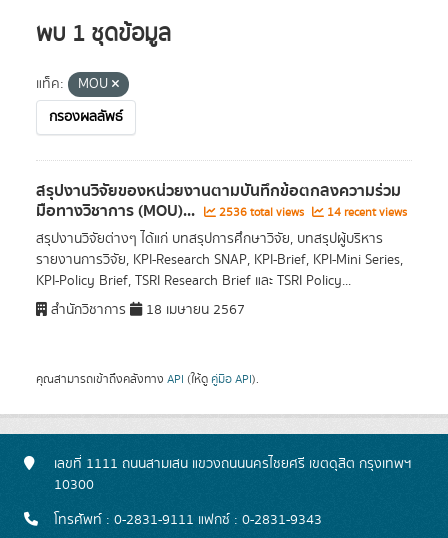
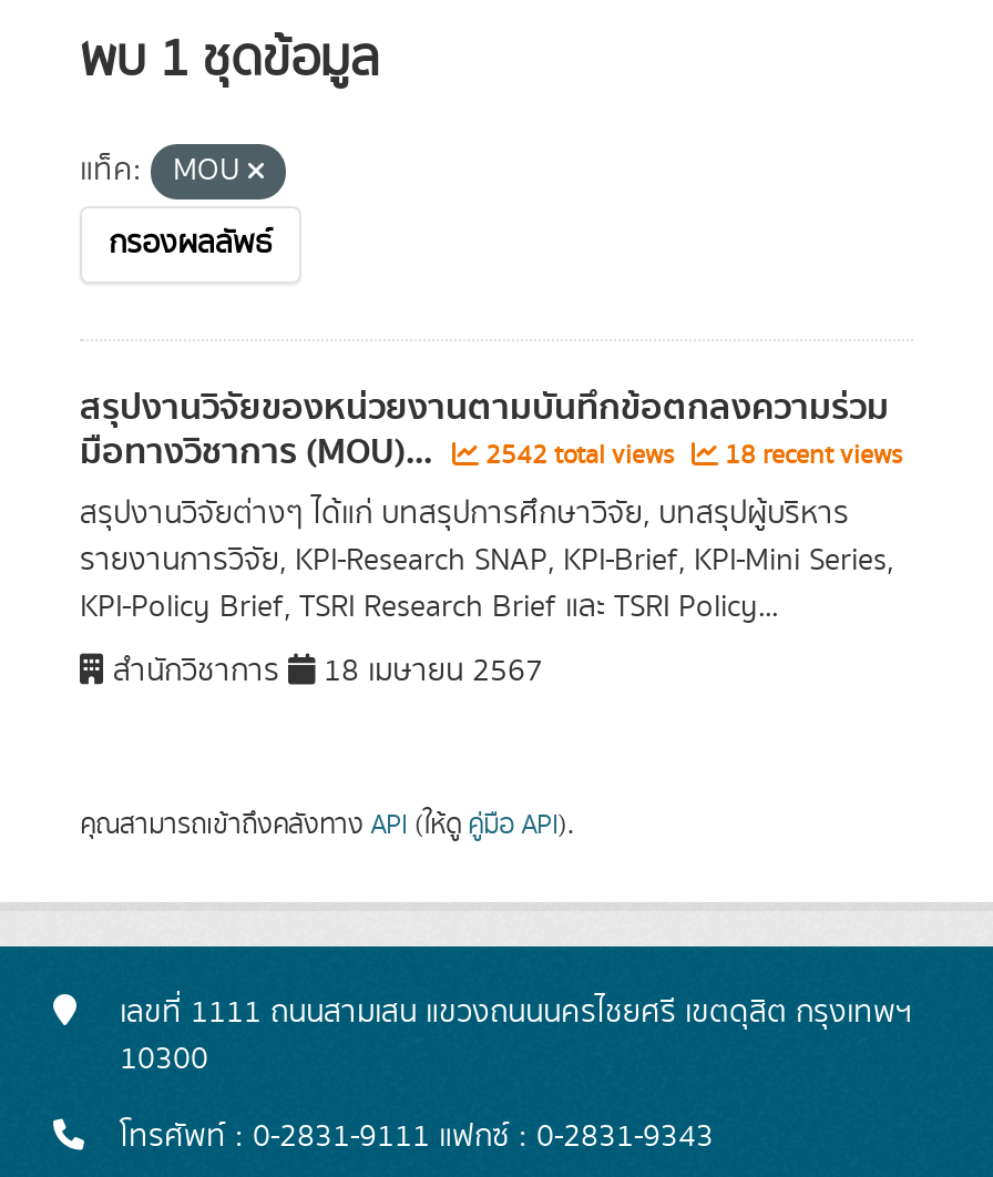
- 2536 total views
+ 2542 total views

- 14 recent views
+ 18 recent views
